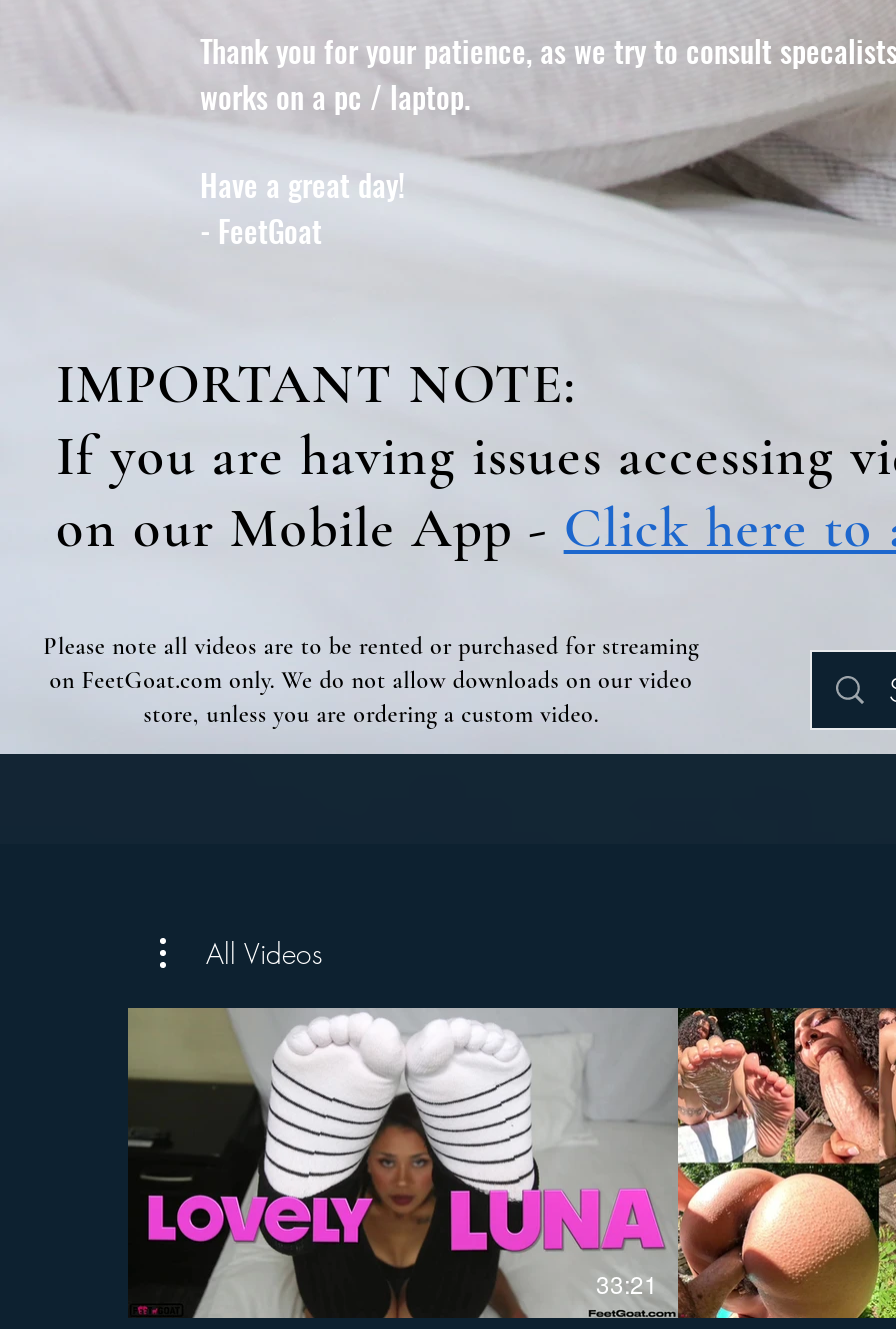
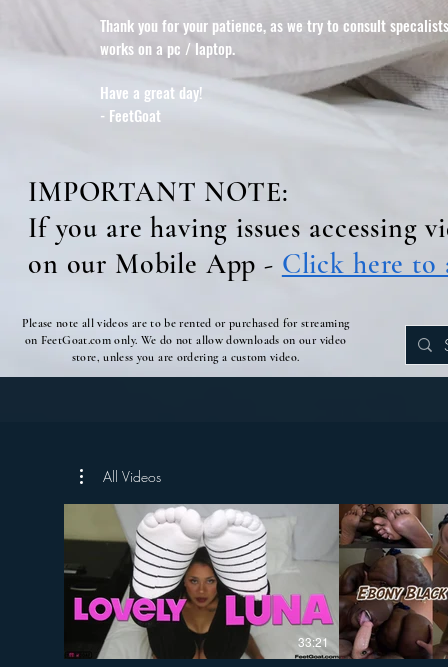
- [image]
+ [image]
